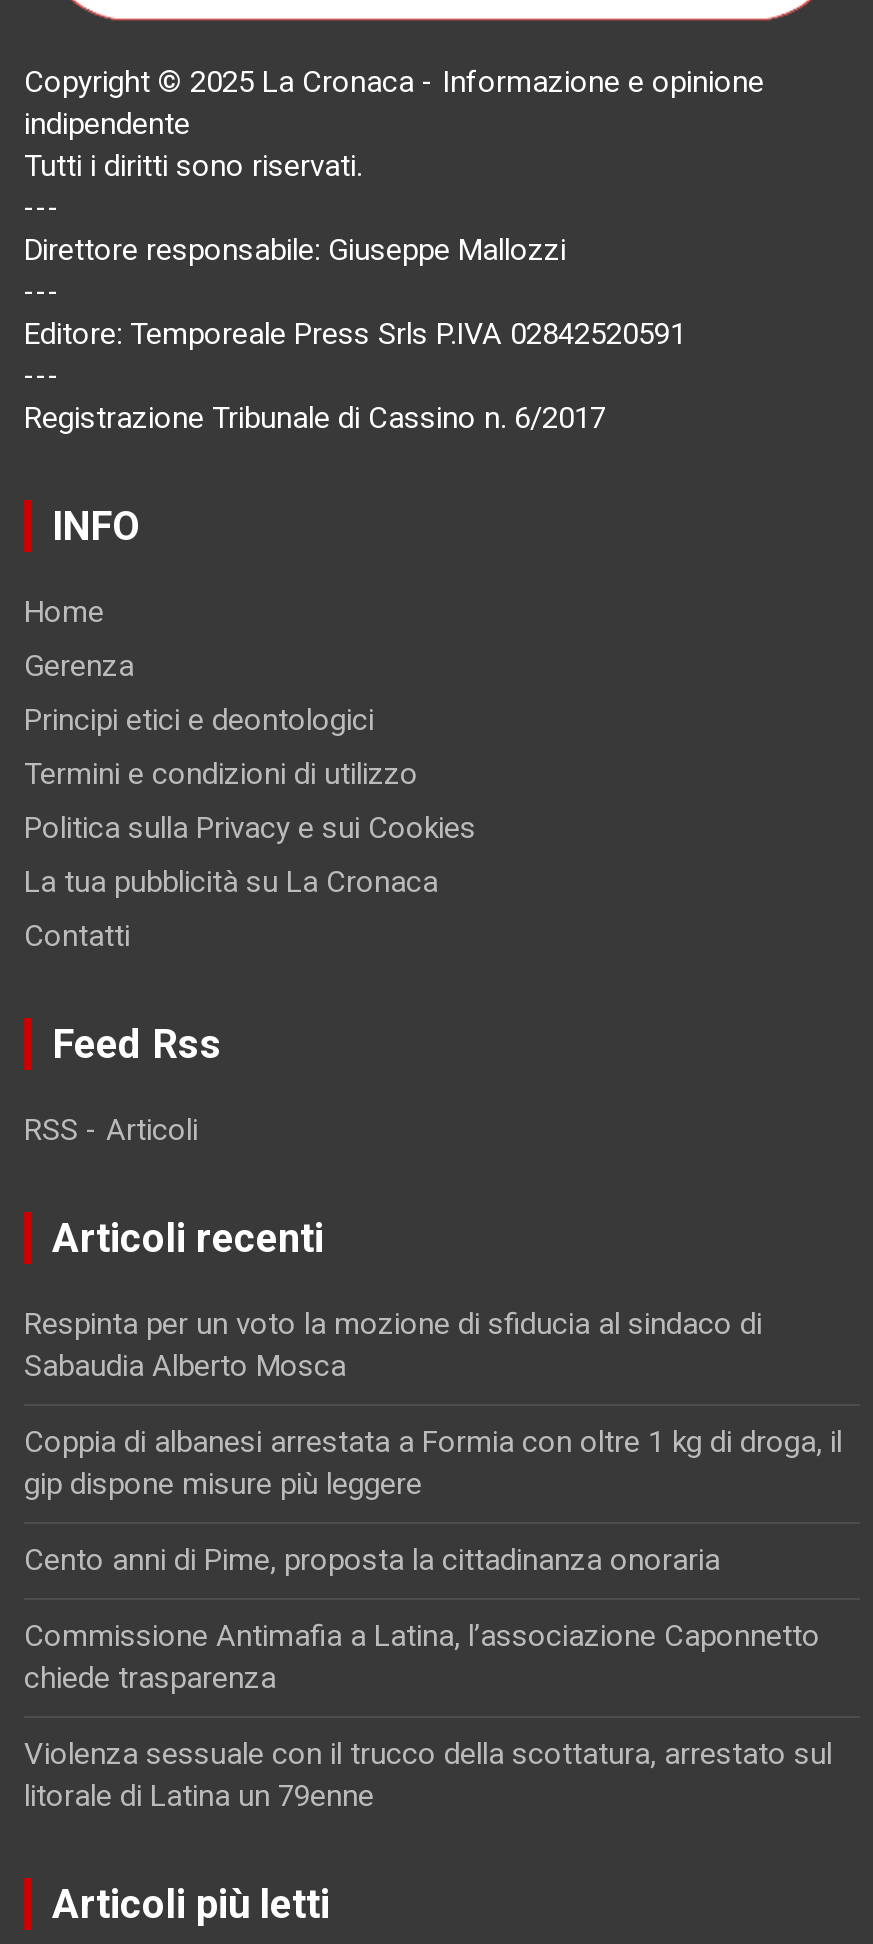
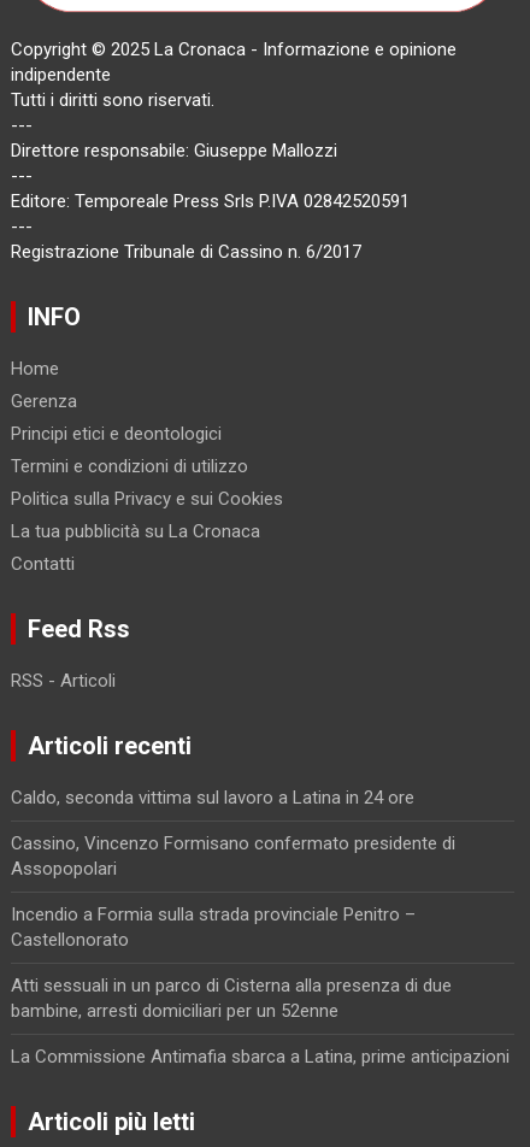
- Respinta per un voto la mozione di sfiducia al sindaco di
- Sabaudia Alberto Mosca
+ Caldo, seconda vittima sul lavoro a Latina in 24 ore

- Coppia di albanesi arrestata a Formia con oltre 1 kg di droga, il
- gip dispone misure più leggere
+ Cassino, Vincenzo Formisano confermato presidente di
+ Assopopolari

- Cento anni di Pime, proposta la cittadinanza onoraria
+ Incendio a Formia sulla strada provinciale Penitro –
+ Castellonorato

- Commissione Antimafia a Latina, l’associazione Caponnetto
- chiede trasparenza
+ Atti sessuali in un parco di Cisterna alla presenza di due
+ bambine, arresti domiciliari per un 52enne

- Violenza sessuale con il trucco della scottatura, arrestato sul
- litorale di Latina un 79enne
+ La Commissione Antimafia sbarca a Latina, prime anticipazioni
